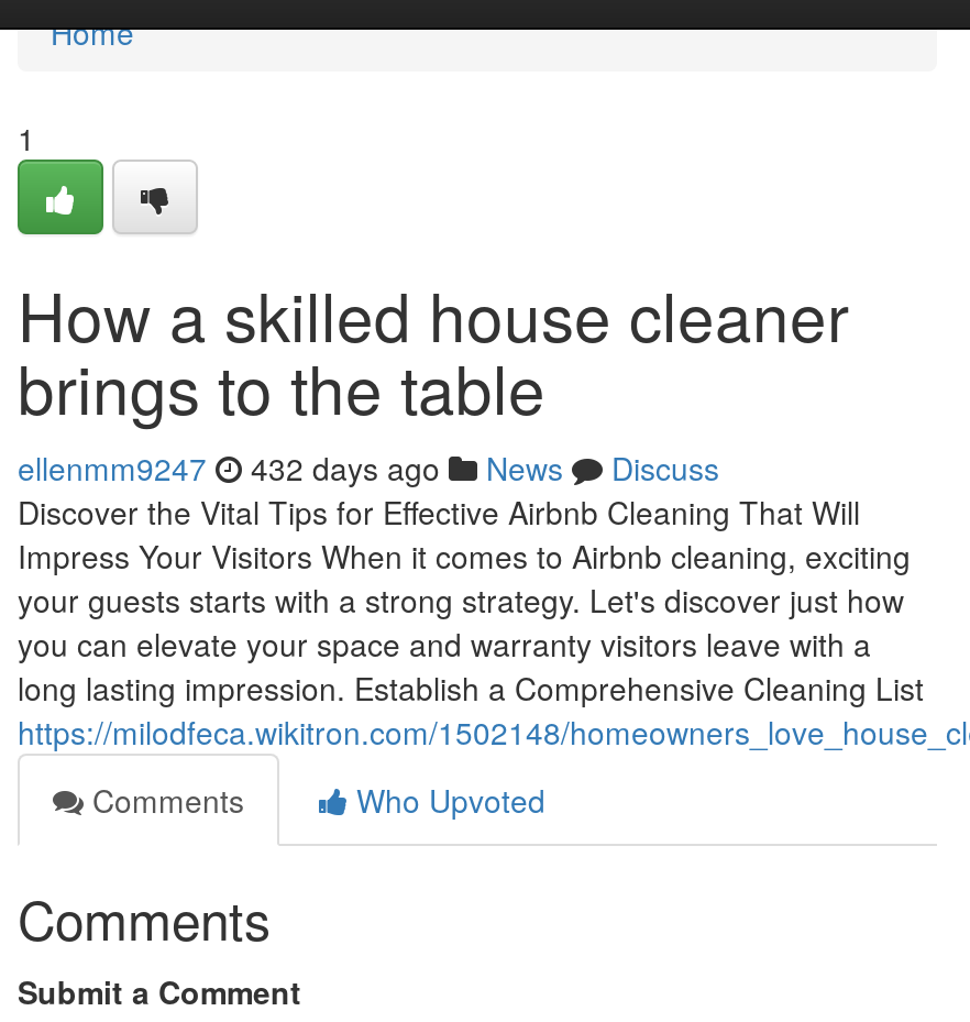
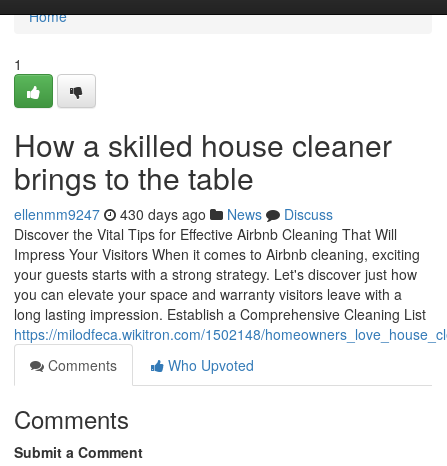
- ellenmm9247 432 days ago News Discuss
+ ellenmm9247 430 days ago News Discuss
